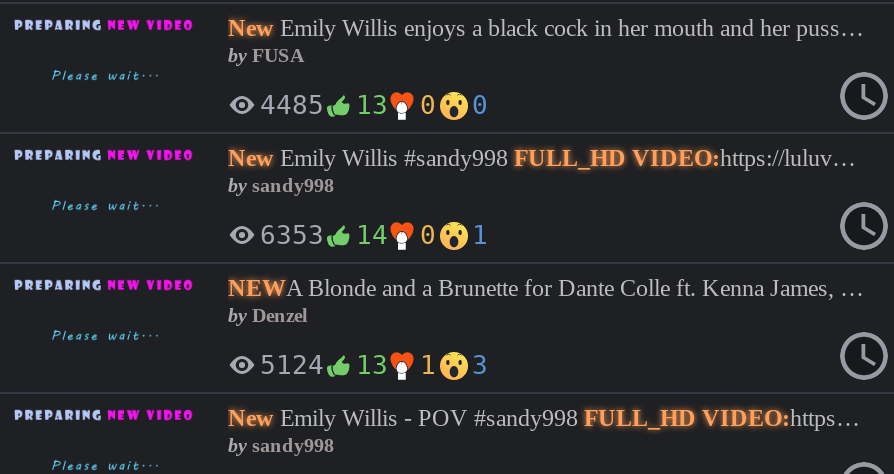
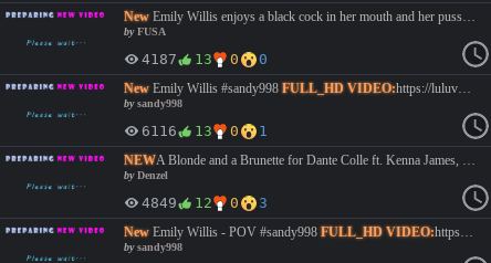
- 4485 13 0 0
+ 4187 13 0 0

- 6353
+ 6116

- 14
+ 13

- 5124
+ 4849

- 13
+ 12

- 1
+ 0
